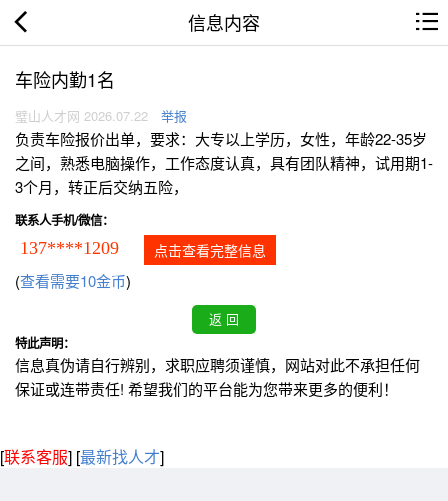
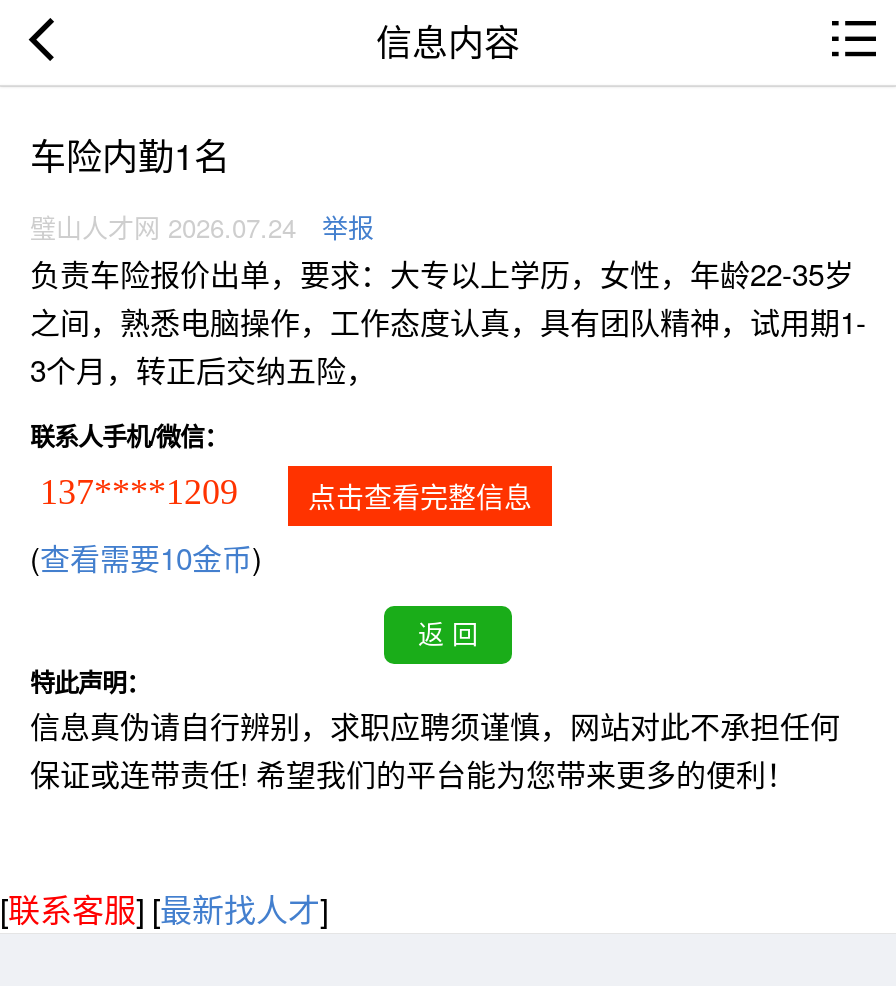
- 璧山人才网 2026.07.22 举报
+ 璧山人才网 2026.07.24 举报
